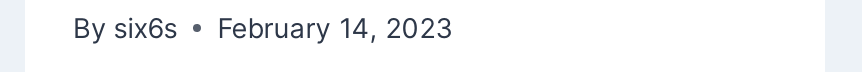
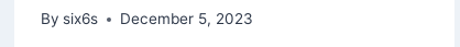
- By six6s February 14, 2023
+ By six6s December 5, 2023
